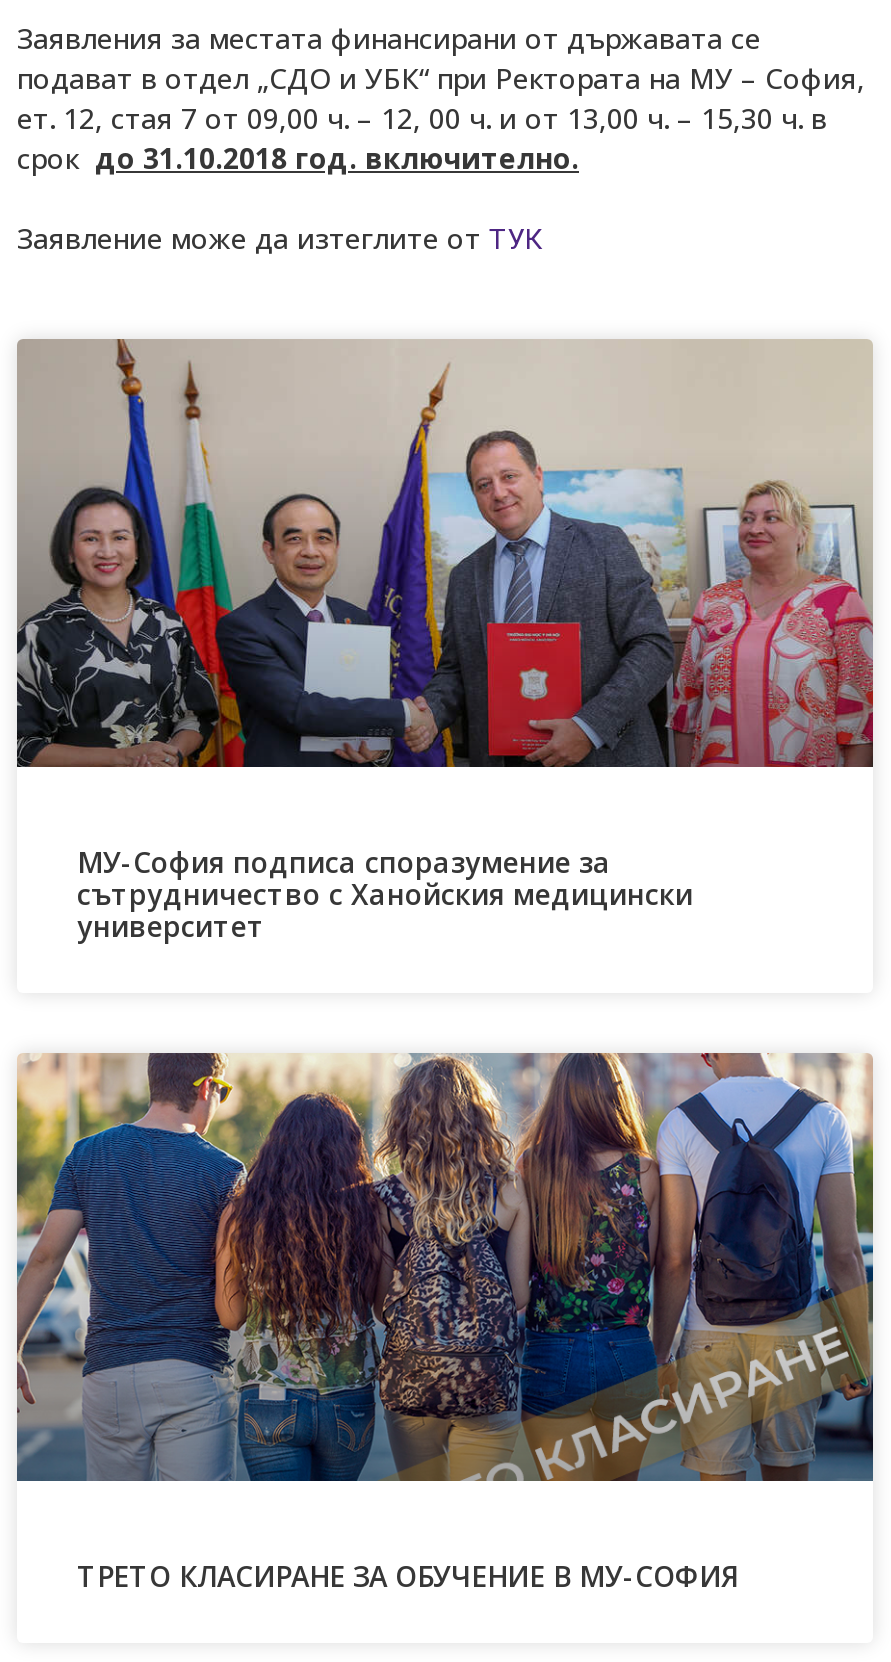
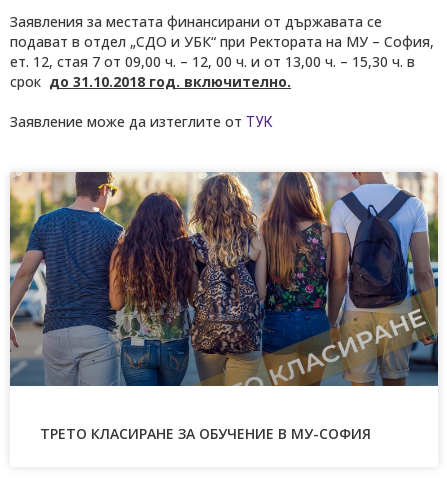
- [image]
- МУ-София подписа споразумение за
- сътрудничество с Ханойския медицински
- университет
